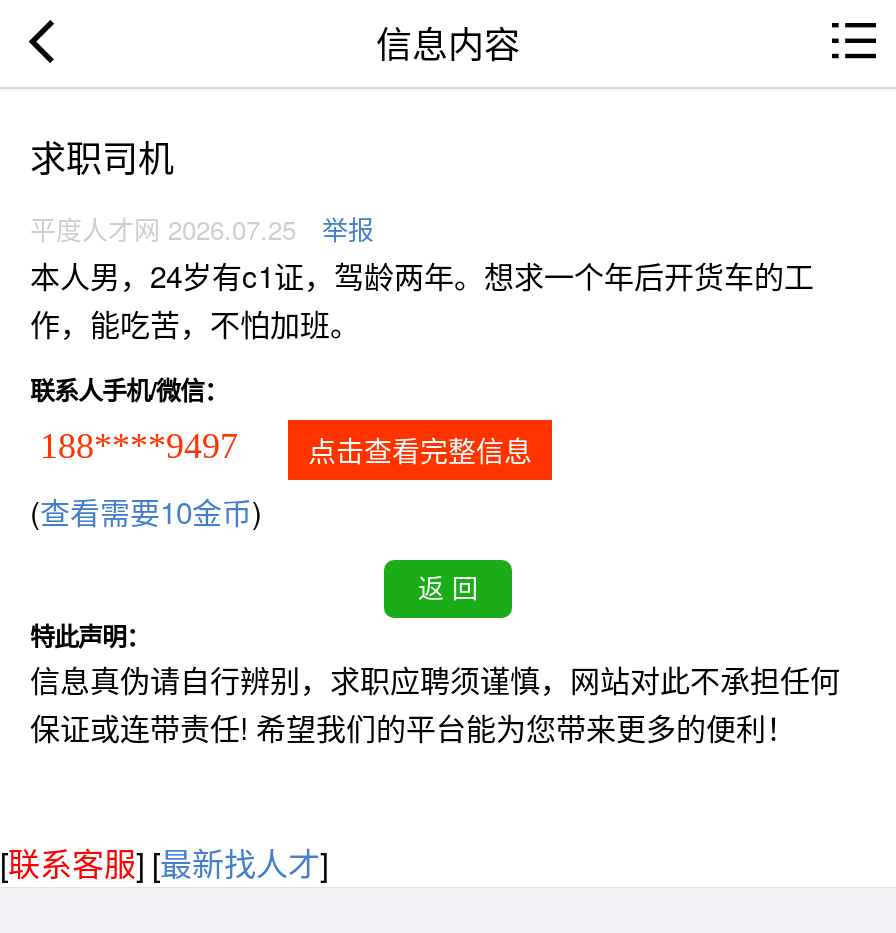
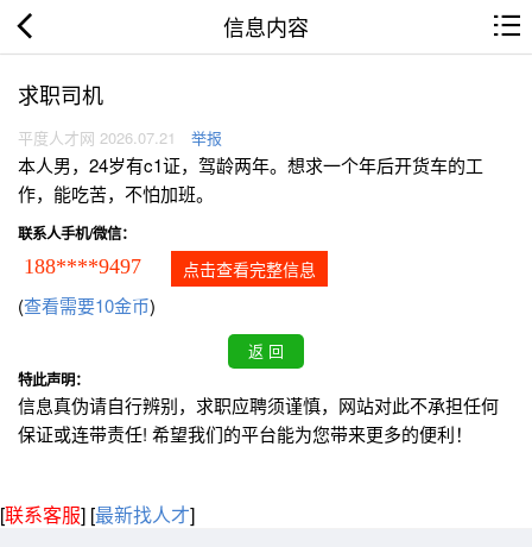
- 平度人才网 2026.07.25 举报
+ 平度人才网 2026.07.21 举报
